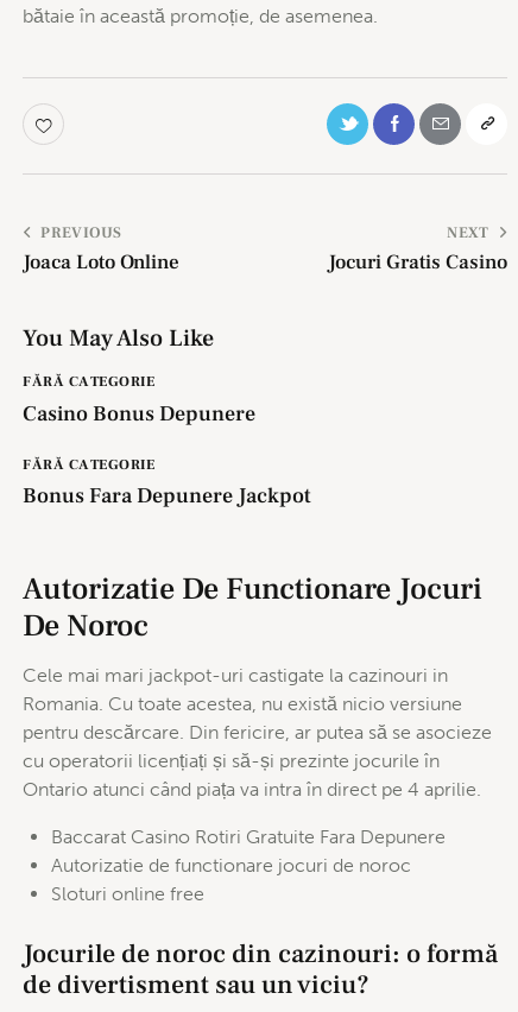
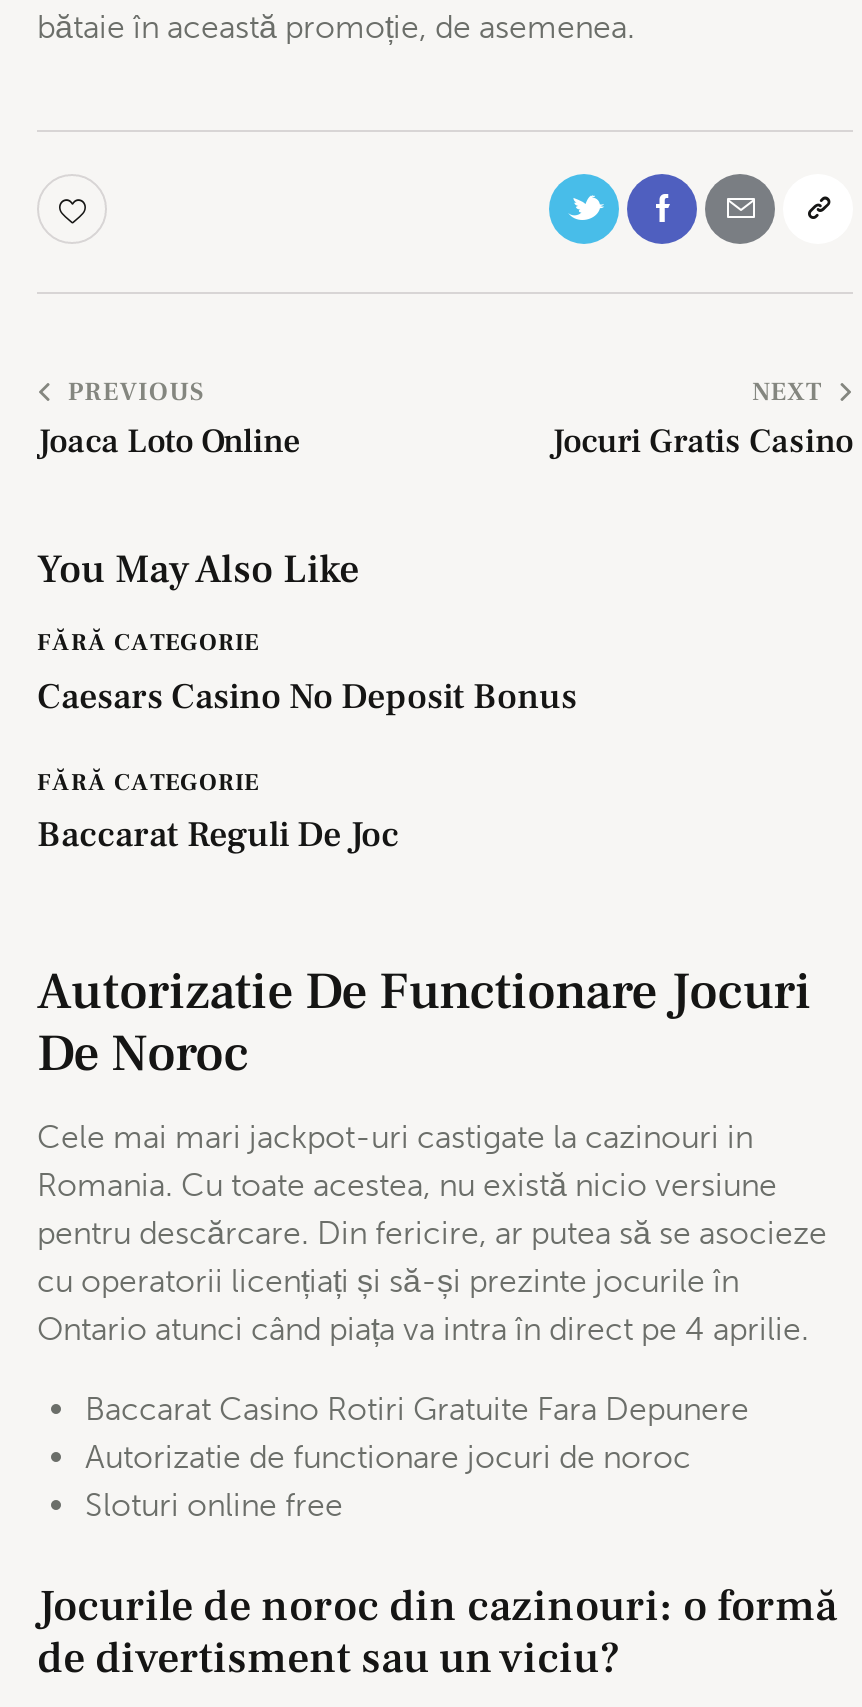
- Casino Bonus Depunere
+ Caesars Casino No Deposit Bonus

- Bonus Fara Depunere Jackpot
+ Baccarat Reguli De Joc
